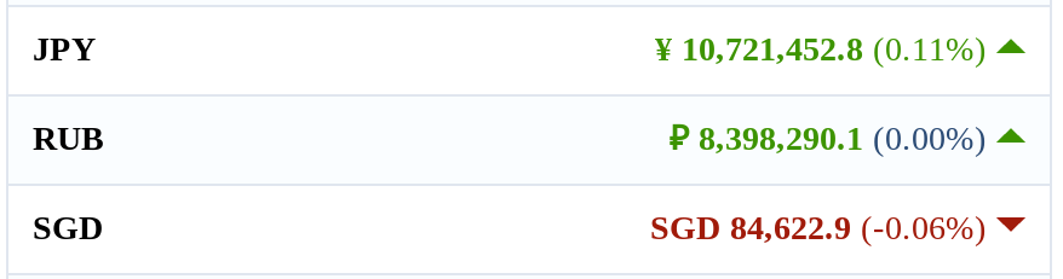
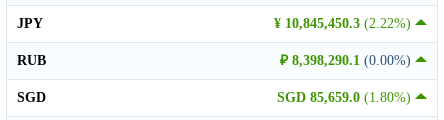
- ¥ 10,721,452.8 (0.11%)
+ ¥ 10,845,450.3 (2.22%)

- SGD 84,622.9 (-0.06%)
+ SGD 85,659.0 (1.80%)
